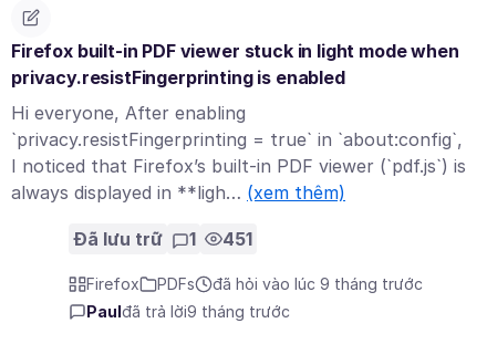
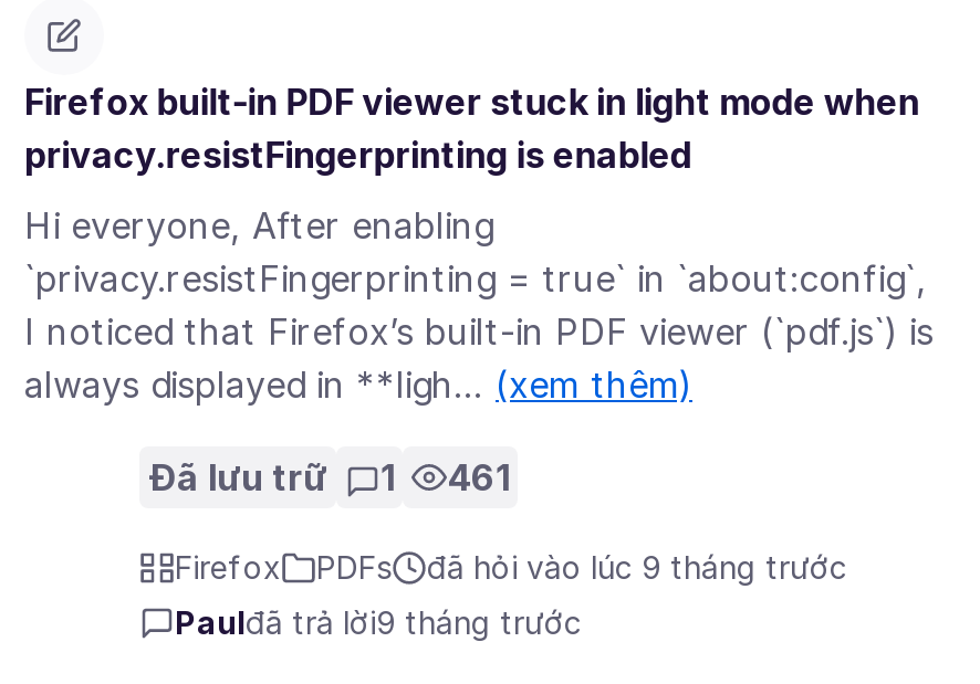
- Đã lưu trữ 1 451
+ Đã lưu trữ 1 461
